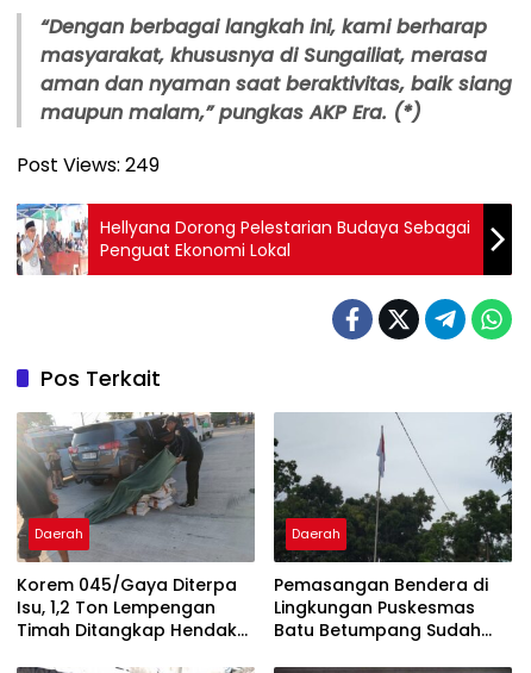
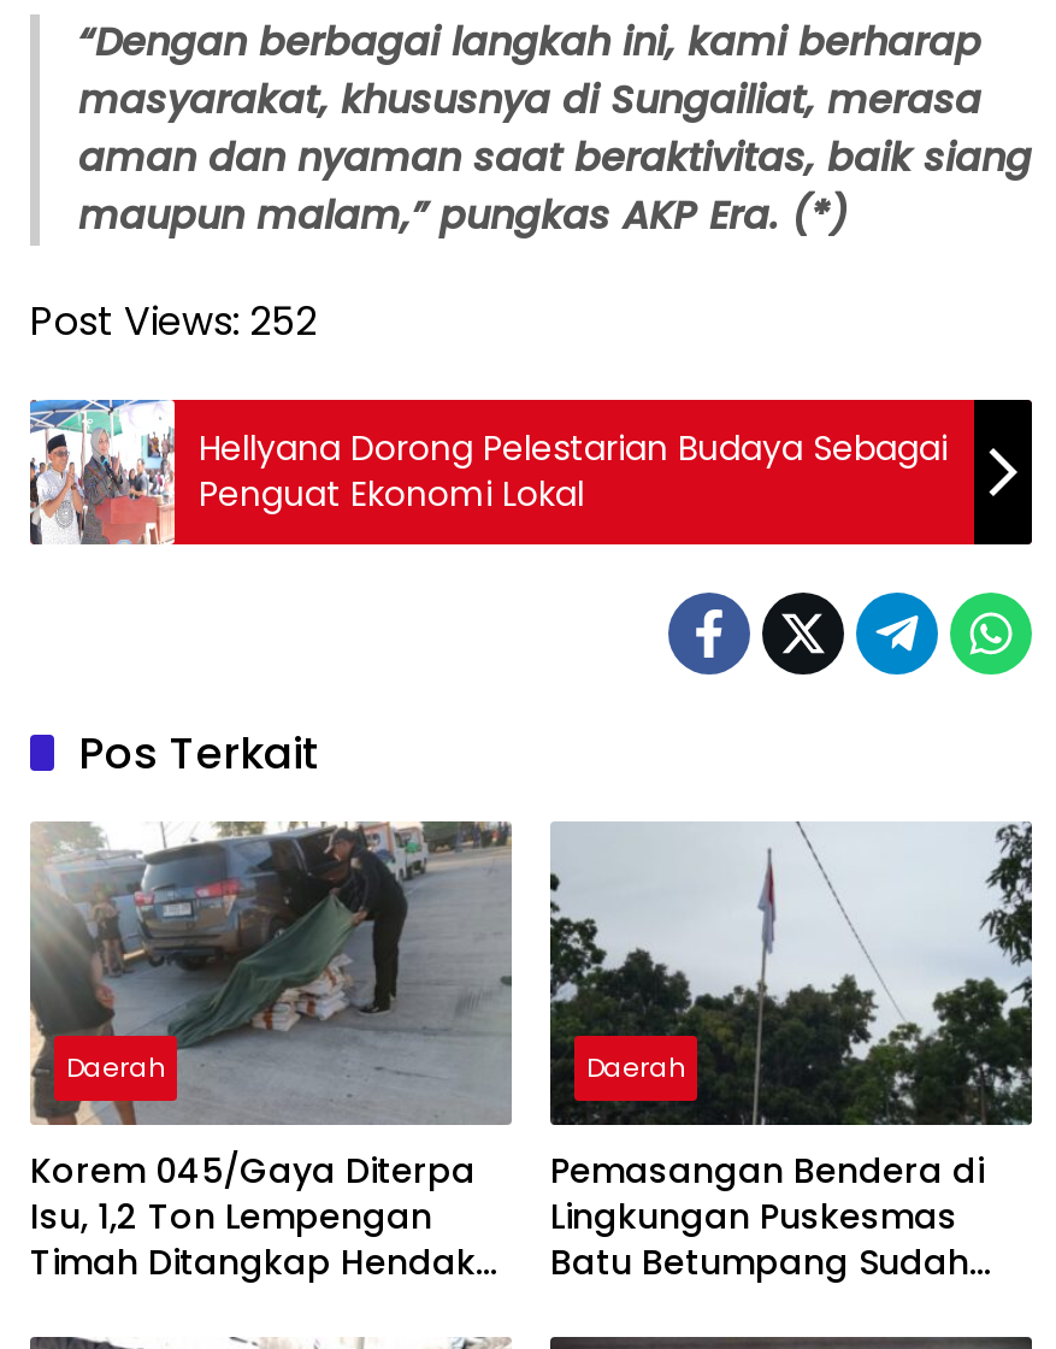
- Post Views: 249
+ Post Views: 252
